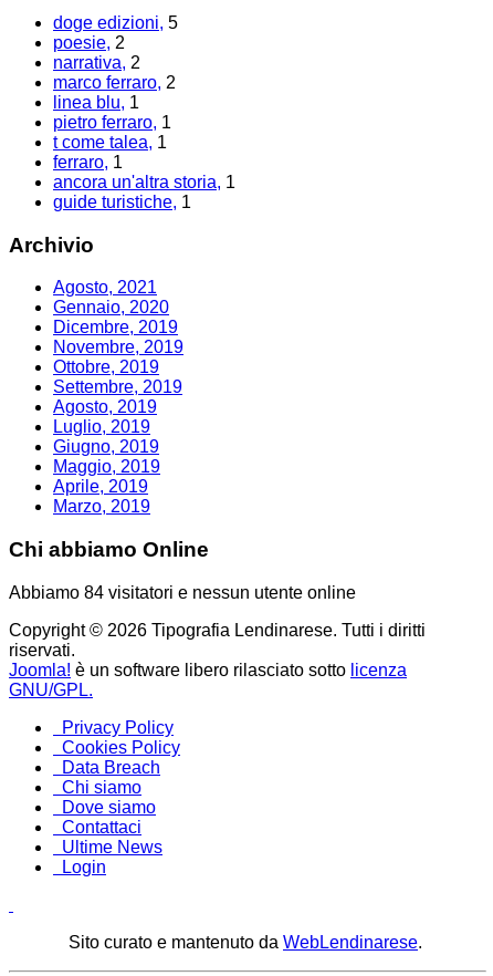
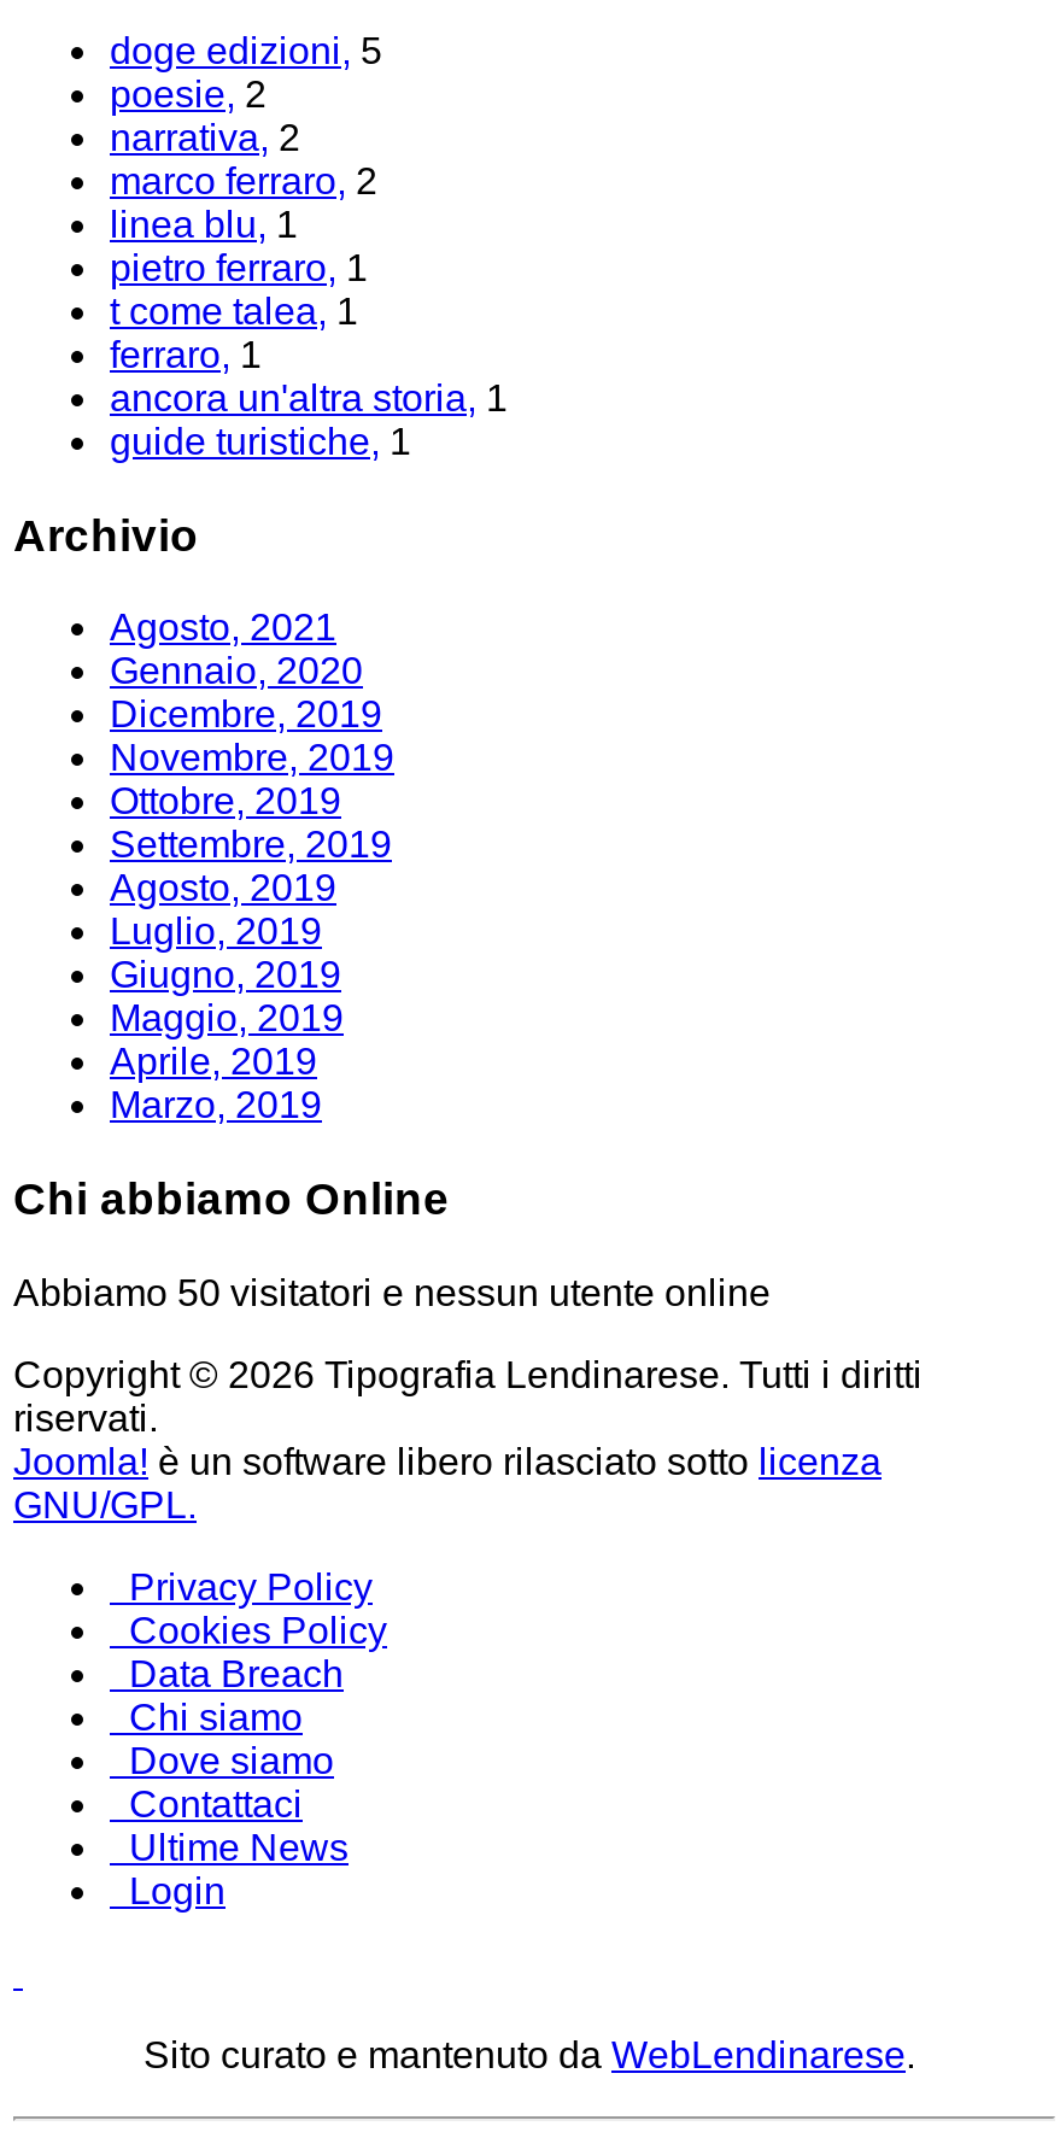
- Abbiamo 84 visitatori e nessun utente online
+ Abbiamo 50 visitatori e nessun utente online
